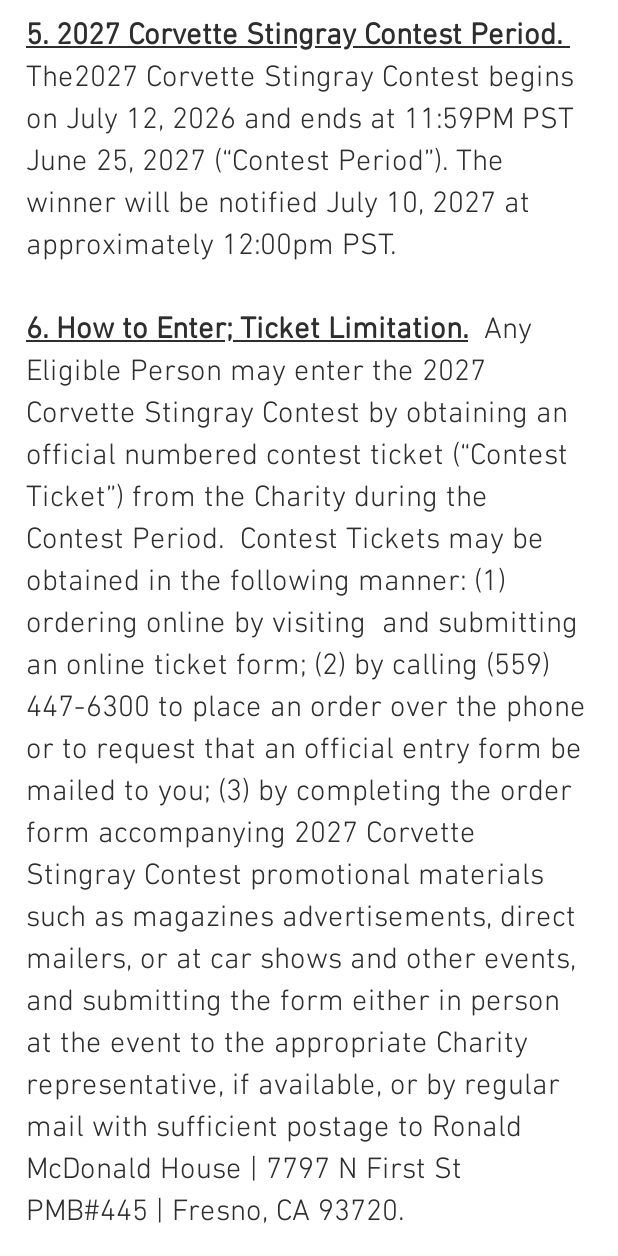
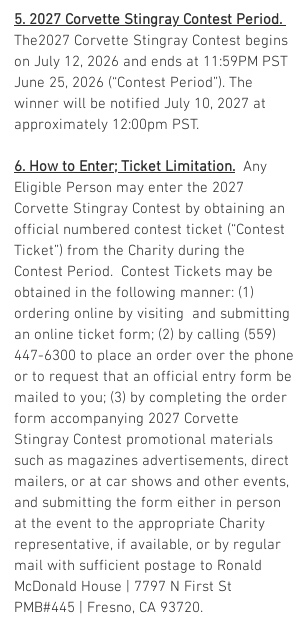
- June 25, 2027 (“Contest Period”). The
+ June 25, 2026 (“Contest Period”). The
